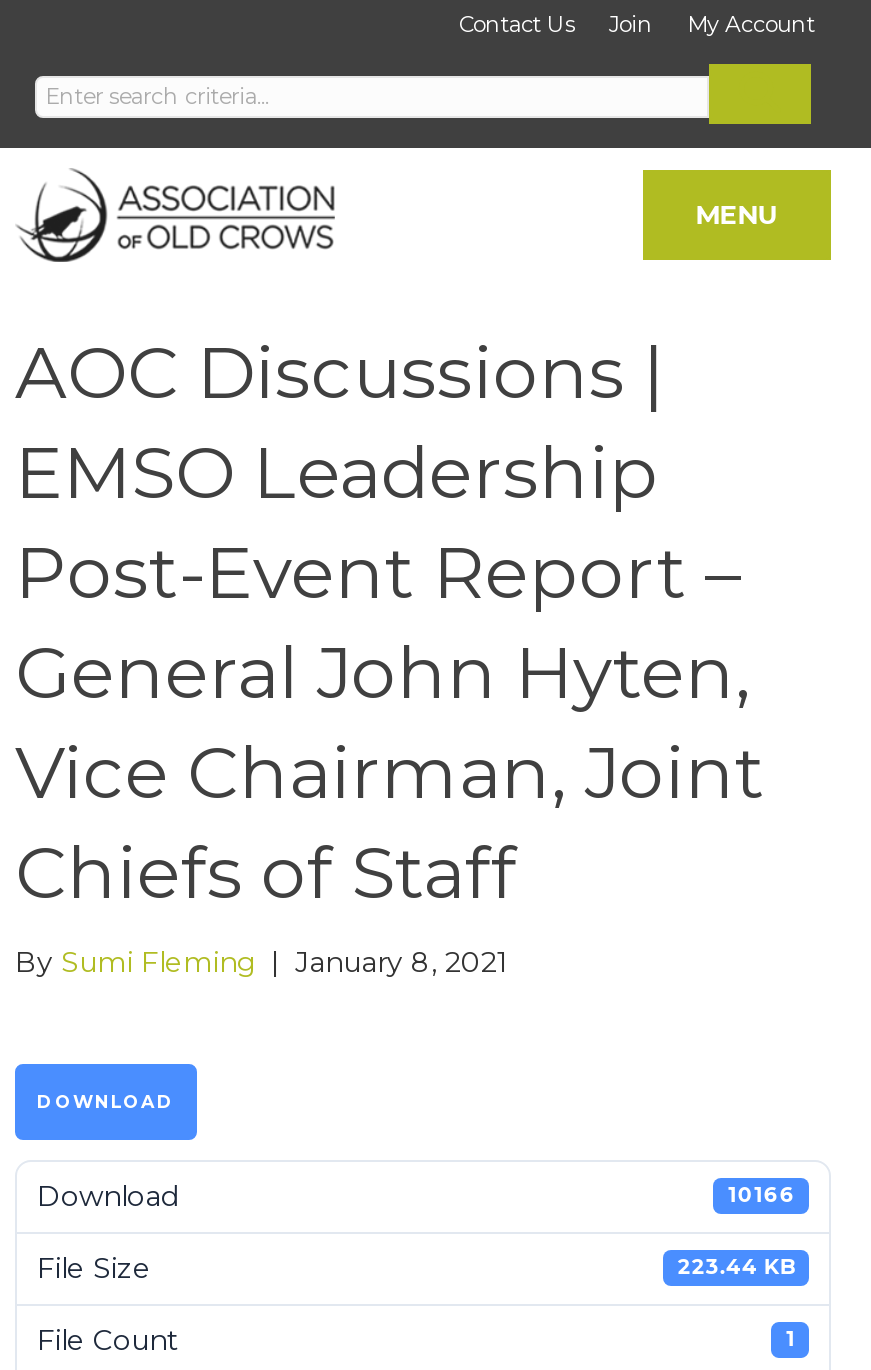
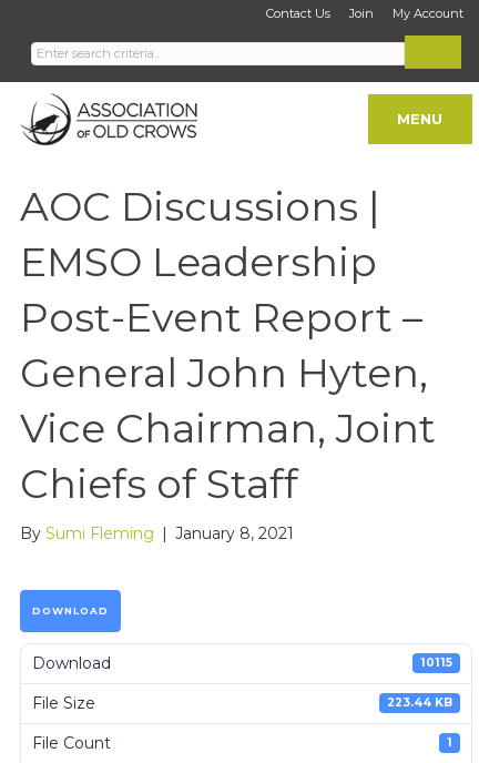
- 10166
+ 10115
